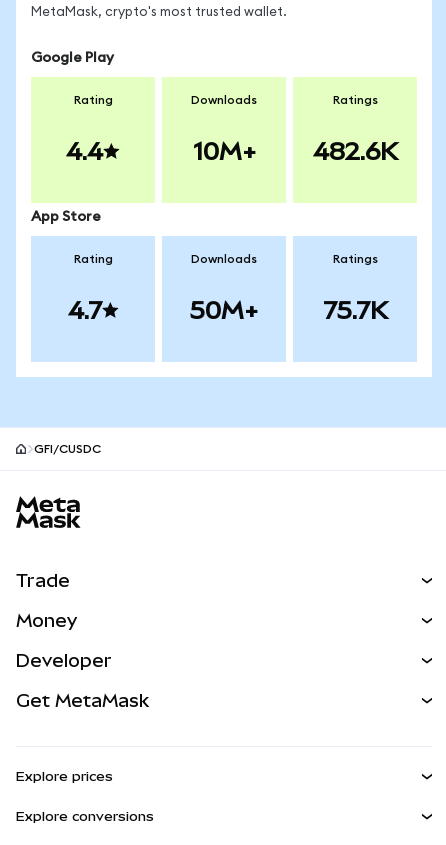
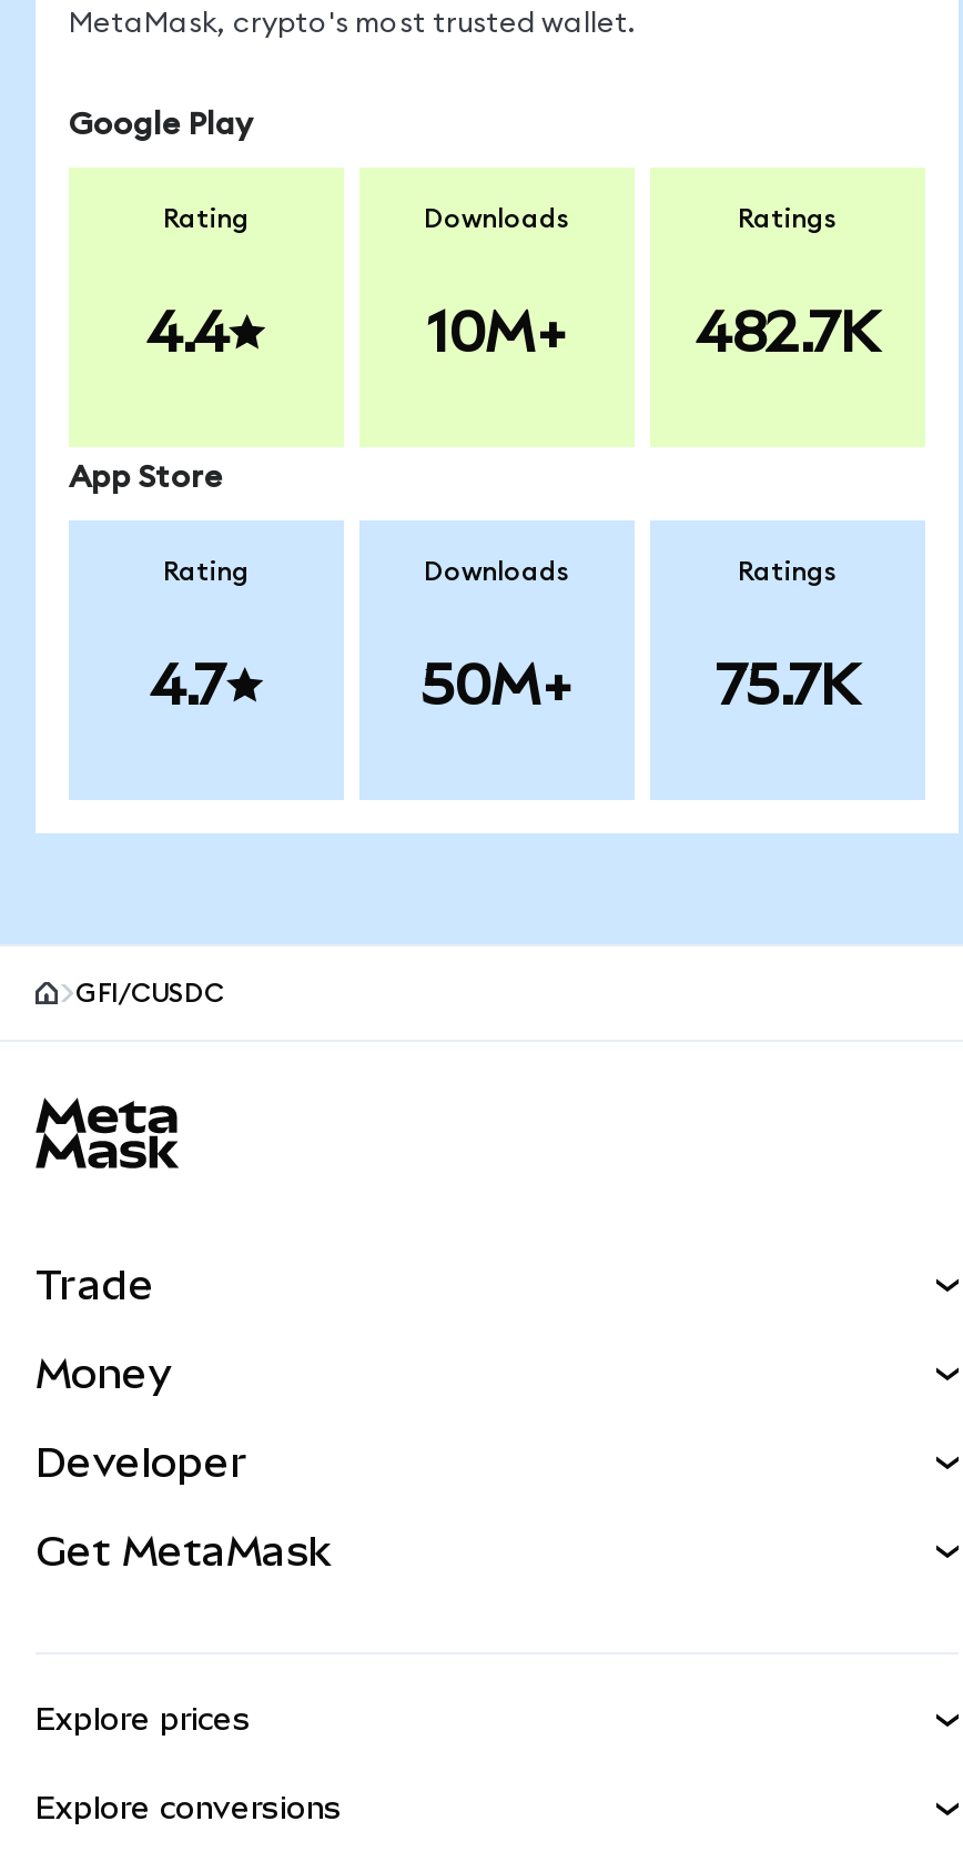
- 482.6K
+ 482.7K
